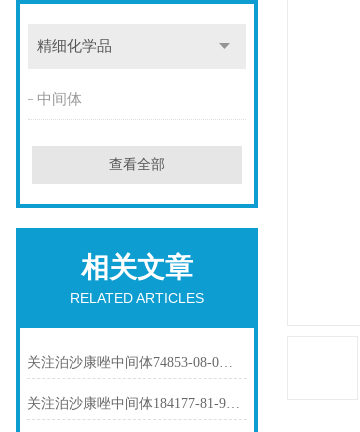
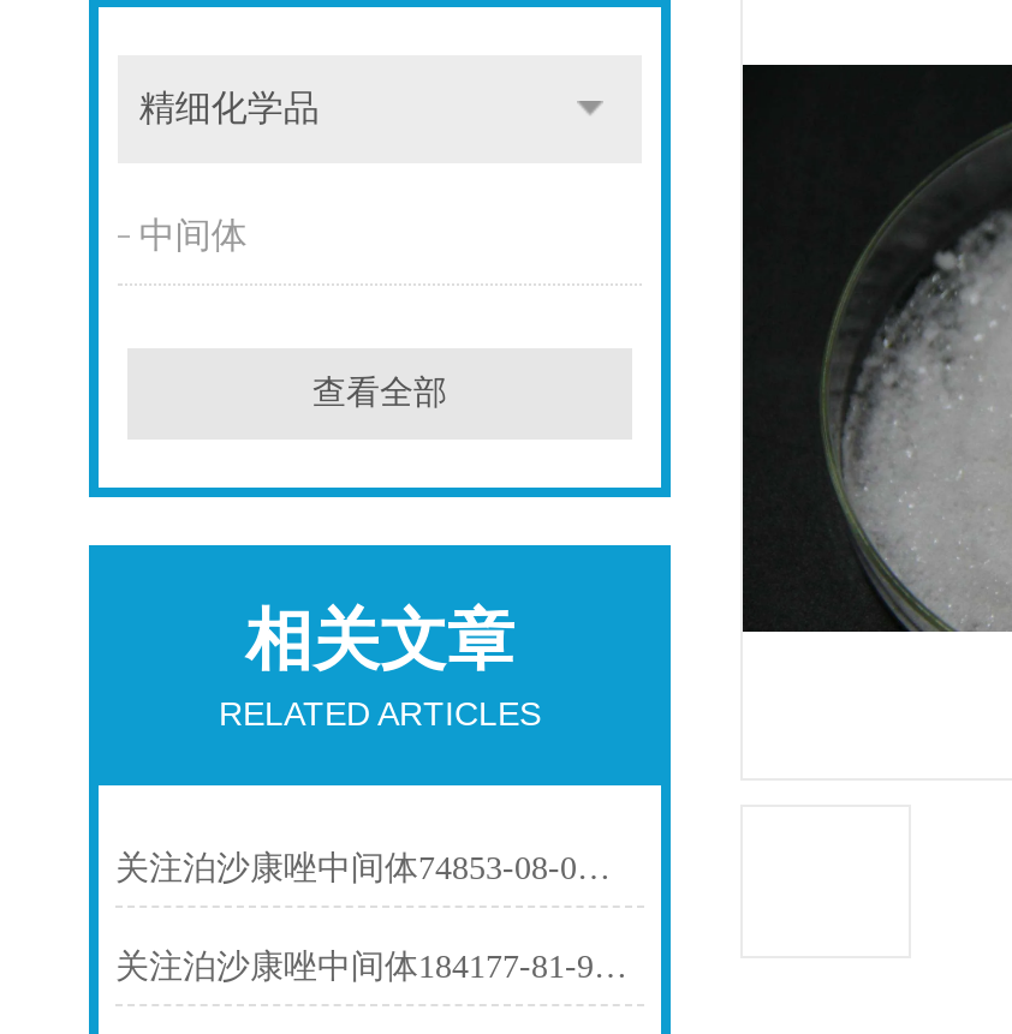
+ [image]
